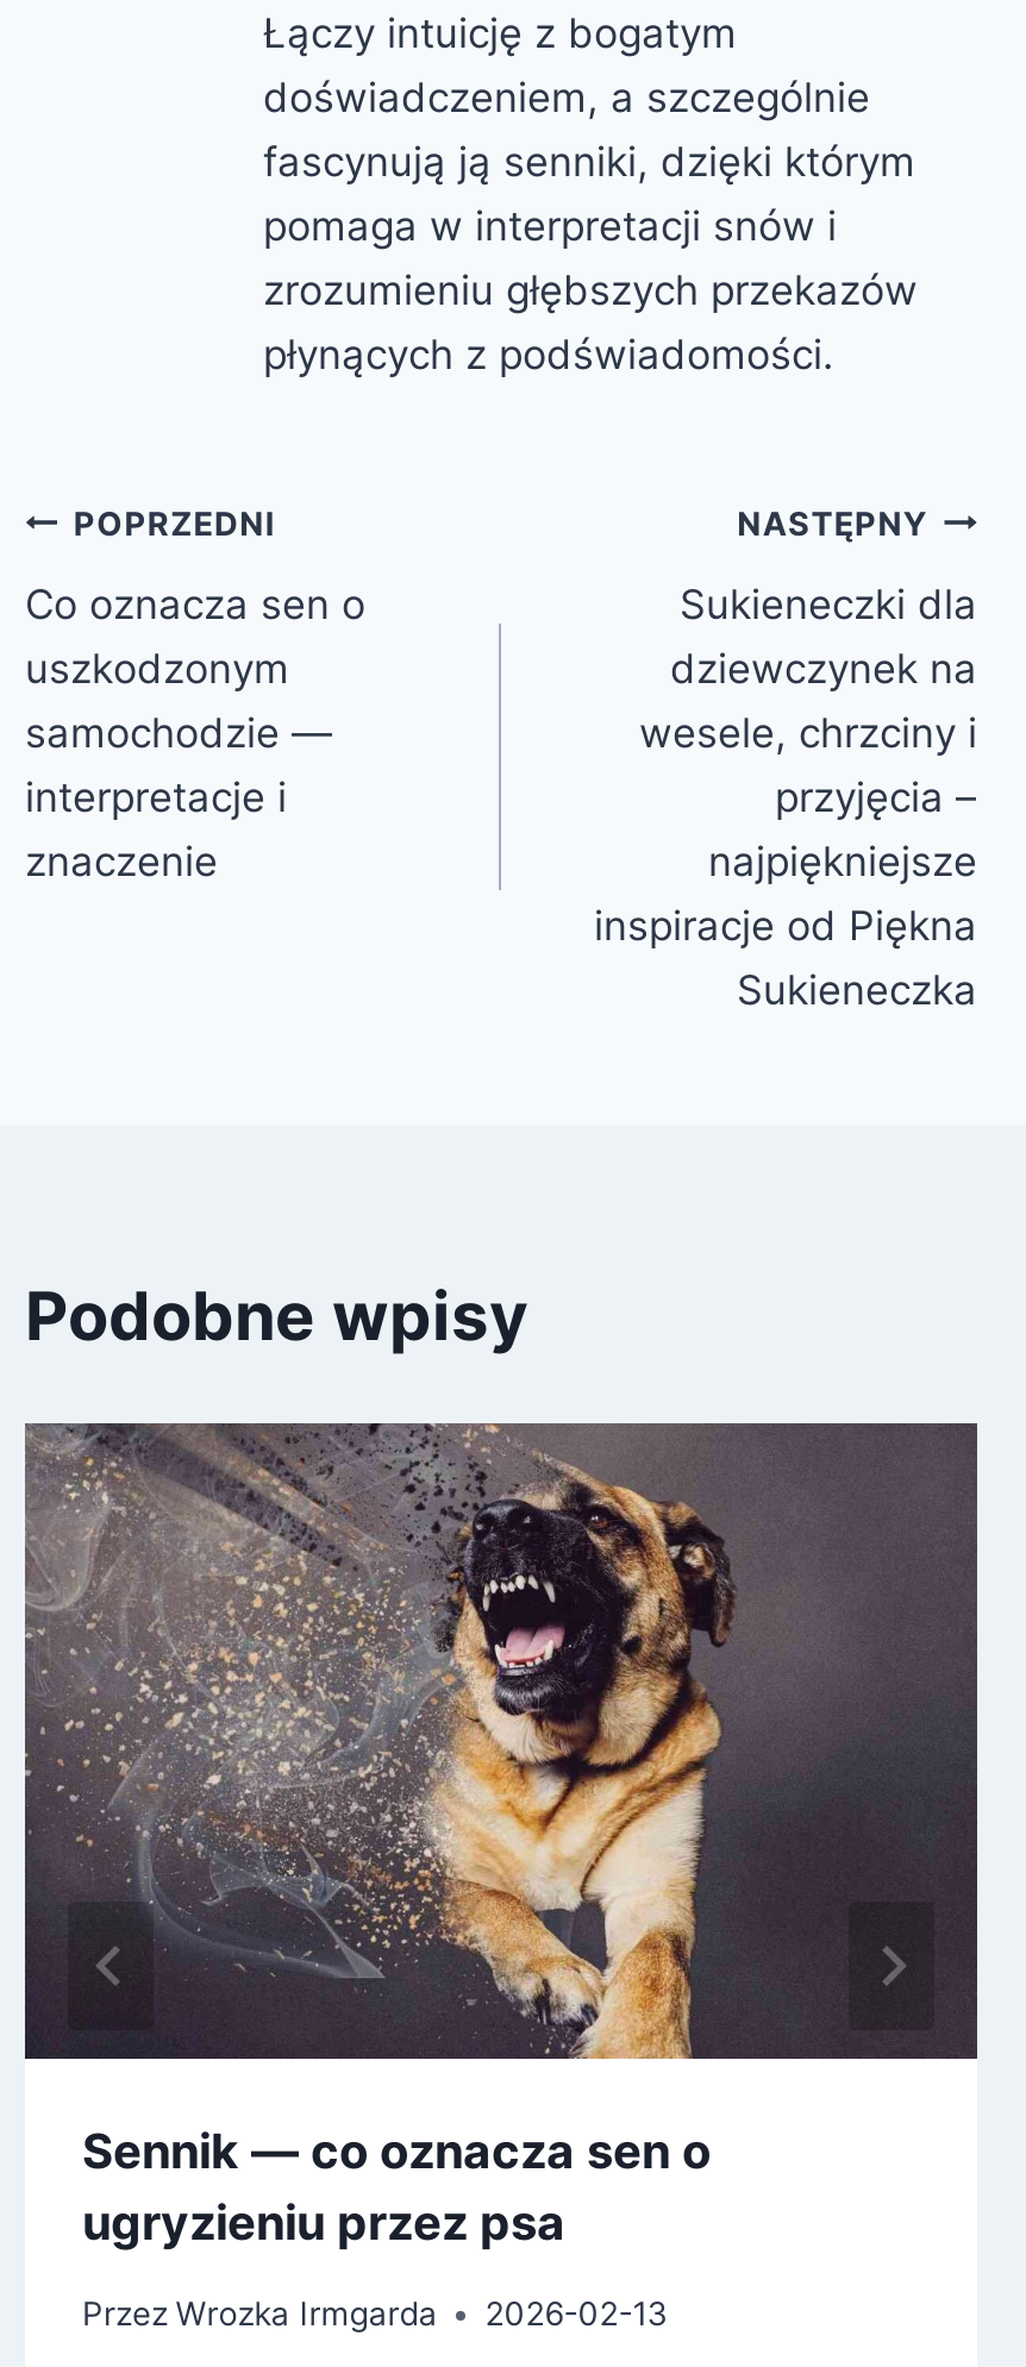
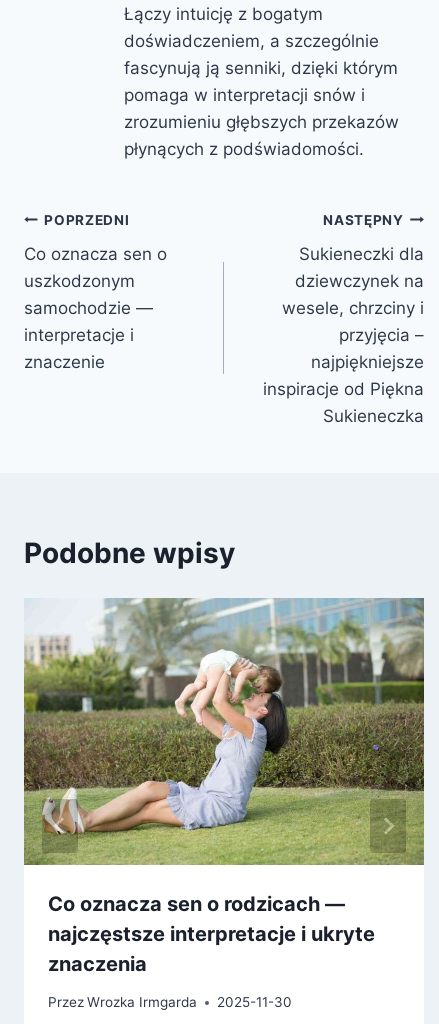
- [image]
- Sennik — co oznacza sen o
- ugryzieniu przez psa
+ [image]
+ Co oznacza sen o rodzicach —
+ najczęstsze interpretacje i ukryte
+ znaczenia

- Przez Wrozka Irmgarda 2026-02-13
+ Przez Wrozka Irmgarda 2025-11-30
